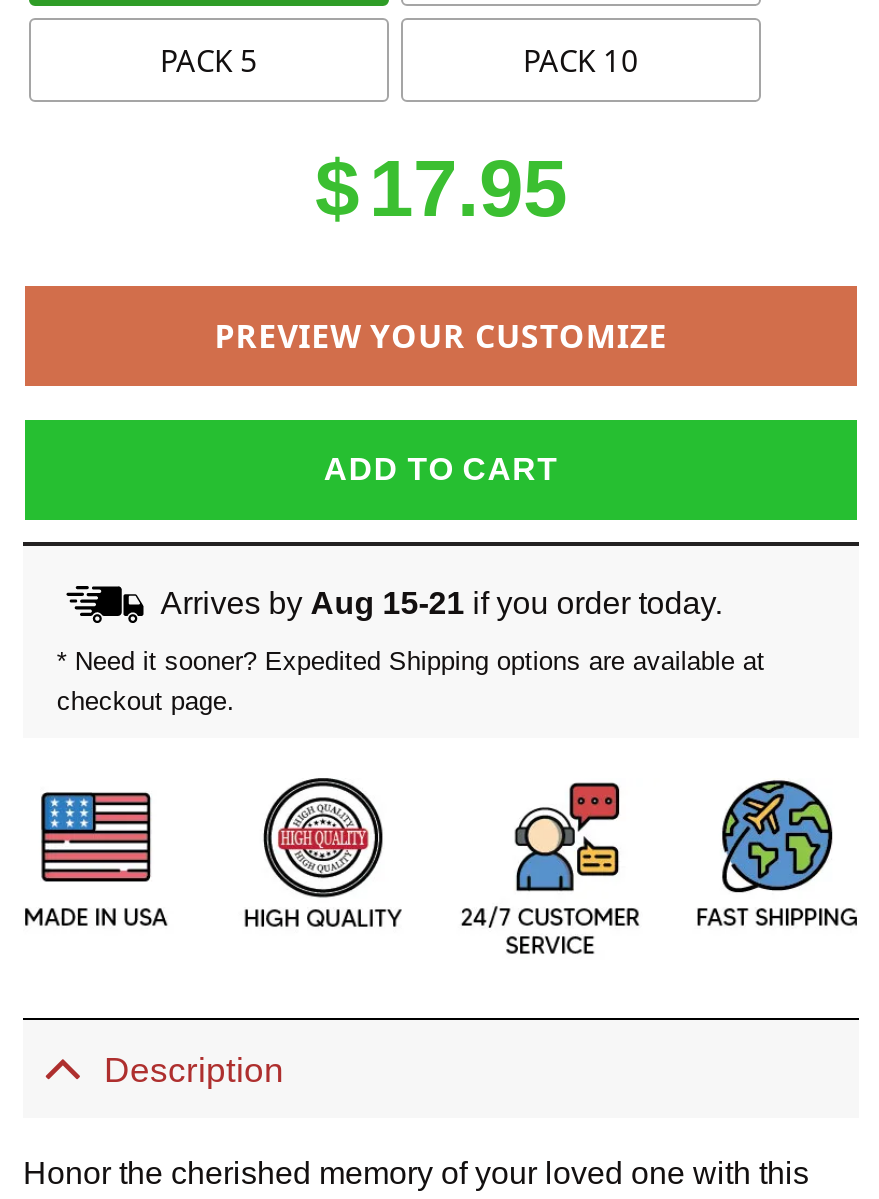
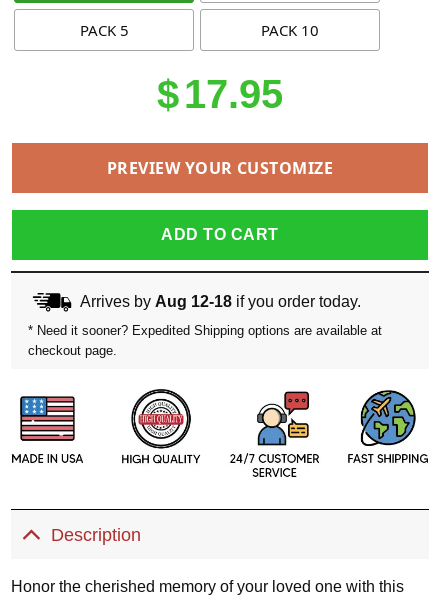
- Arrives by Aug 15-21 if you order today.
+ Arrives by Aug 12-18 if you order today.
